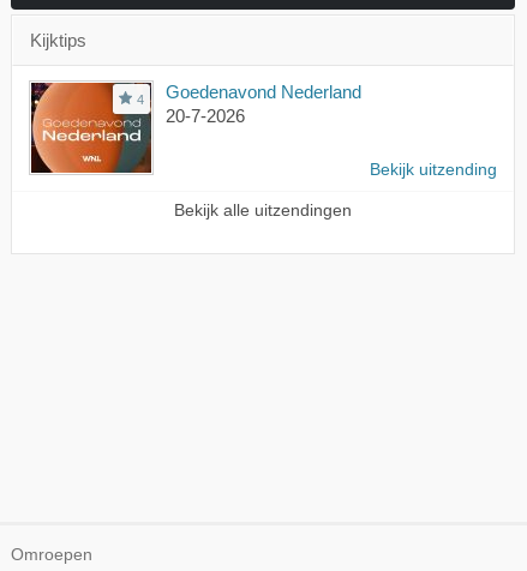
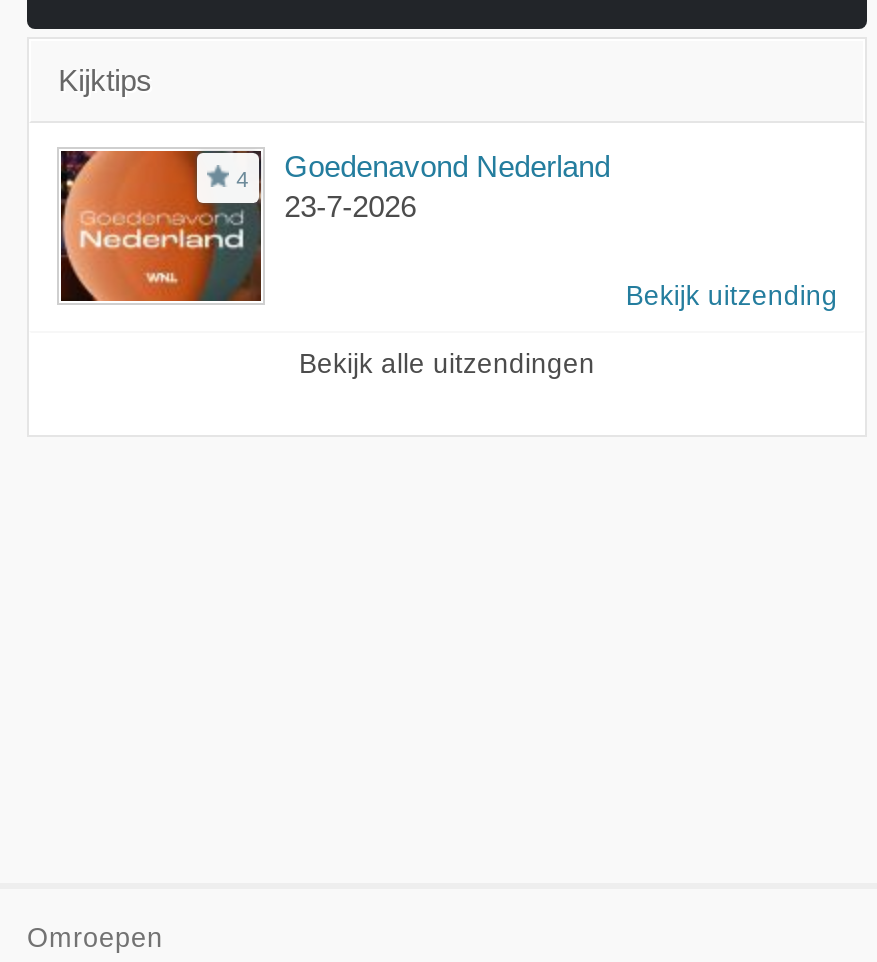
- 20-7-2026
+ 23-7-2026
